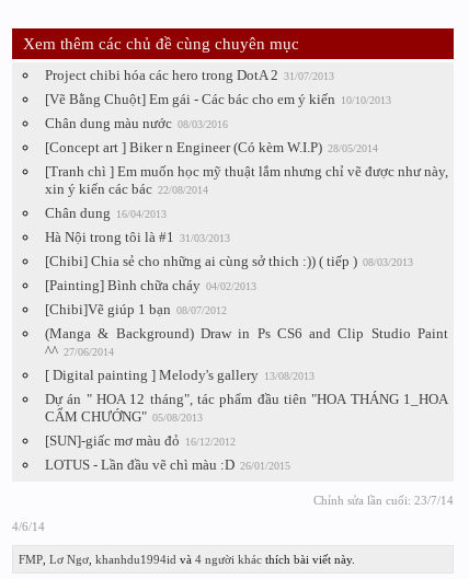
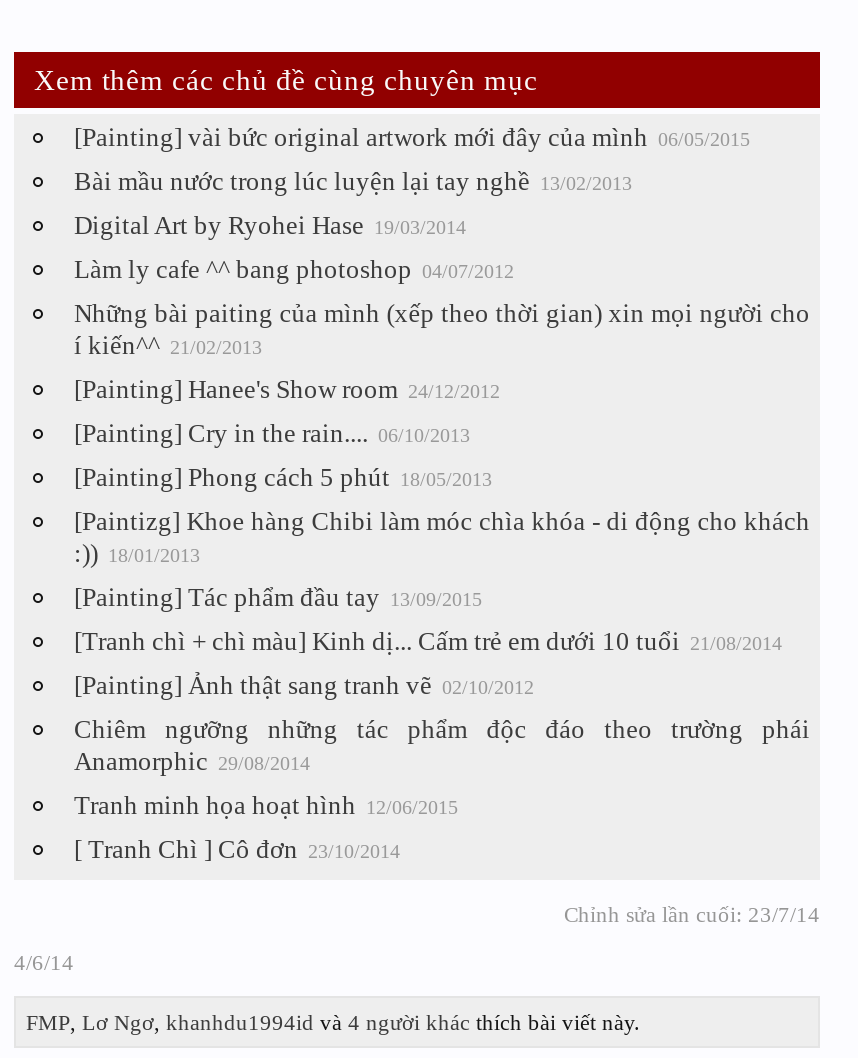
- Project chibi hóa các hero trong DotA 2 31/07/2013
+ [Painting] vài bức original artwork mới đây của mình 06/05/2015

- [Vẽ Bằng Chuột] Em gái - Các bác cho em ý kiến 10/10/2013
+ Bài mầu nước trong lúc luyện lại tay nghề 13/02/2013

- Chân dung màu nước 08/03/2016
+ Digital Art by Ryohei Hase 19/03/2014

- [Concept art ] Biker n Engineer (Có kèm W.I.P) 28/05/2014
+ Làm ly cafe ^^ bang photoshop 04/07/2012

- [Tranh chì ] Em muốn học mỹ thuật lắm nhưng chỉ vẽ được như này,
- xin ý kiến các bác 22/08/2014
+ Những bài paiting của mình (xếp theo thời gian) xin mọi người cho
+ í kiến^^ 21/02/2013

- Chân dung 16/04/2013
+ [Painting] Hanee's Show room 24/12/2012

- Hà Nội trong tôi là #1 31/03/2013
+ [Painting] Cry in the rain.... 06/10/2013

- [Chibi] Chia sẻ cho những ai cùng sở thich :)) ( tiếp ) 08/03/2013
+ [Painting] Phong cách 5 phút 18/05/2013

- [Painting] Bình chữa cháy 04/02/2013
+ [Paintizg] Khoe hàng Chibi làm móc chìa khóa - di động cho khách
+ :)) 18/01/2013

- [Chibi]Vẽ giúp 1 bạn 08/07/2012
+ [Painting] Tác phẩm đầu tay 13/09/2015

- (Manga & Background) Draw in Ps CS6 and Clip Studio Paint
- ^^ 27/06/2014
+ [Tranh chì + chì màu] Kinh dị... Cấm trẻ em dưới 10 tuổi 21/08/2014

- [ Digital painting ] Melody's gallery 13/08/2013
+ [Painting] Ảnh thật sang tranh vẽ 02/10/2012

- Dự án " HOA 12 tháng", tác phẩm đầu tiên "HOA THÁNG 1_HOA
- CẨM CHƯỚNG" 05/08/2013
+ Chiêm ngưỡng những tác phẩm độc đáo theo trường phái
+ Anamorphic 29/08/2014

- [SUN]-giấc mơ màu đỏ 16/12/2012
+ Tranh minh họa hoạt hình 12/06/2015

- LOTUS - Lần đầu vẽ chì màu :D 26/01/2015
+ [ Tranh Chì ] Cô đơn 23/10/2014
